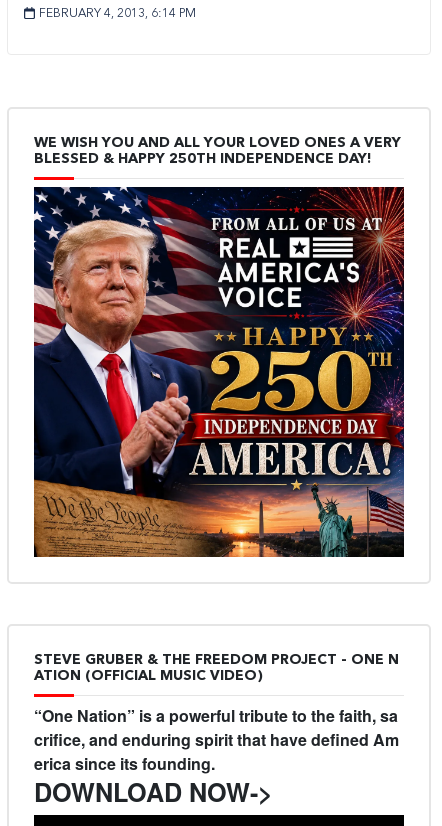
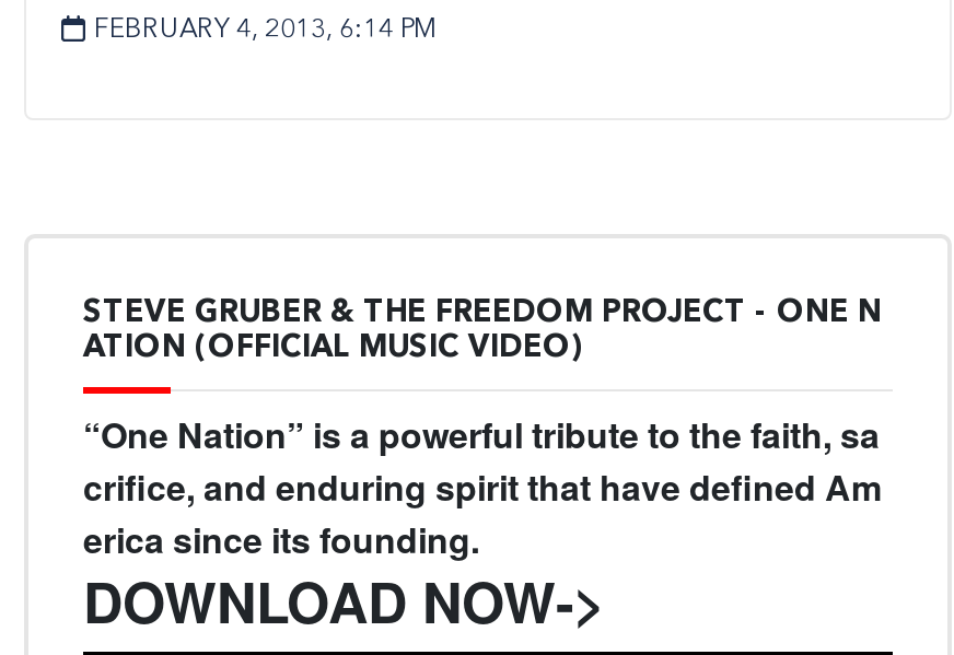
- WE WISH YOU AND ALL YOUR LOVED ONES A VERY
- BLESSED & HAPPY 250TH INDEPENDENCE DAY!

- [image]
